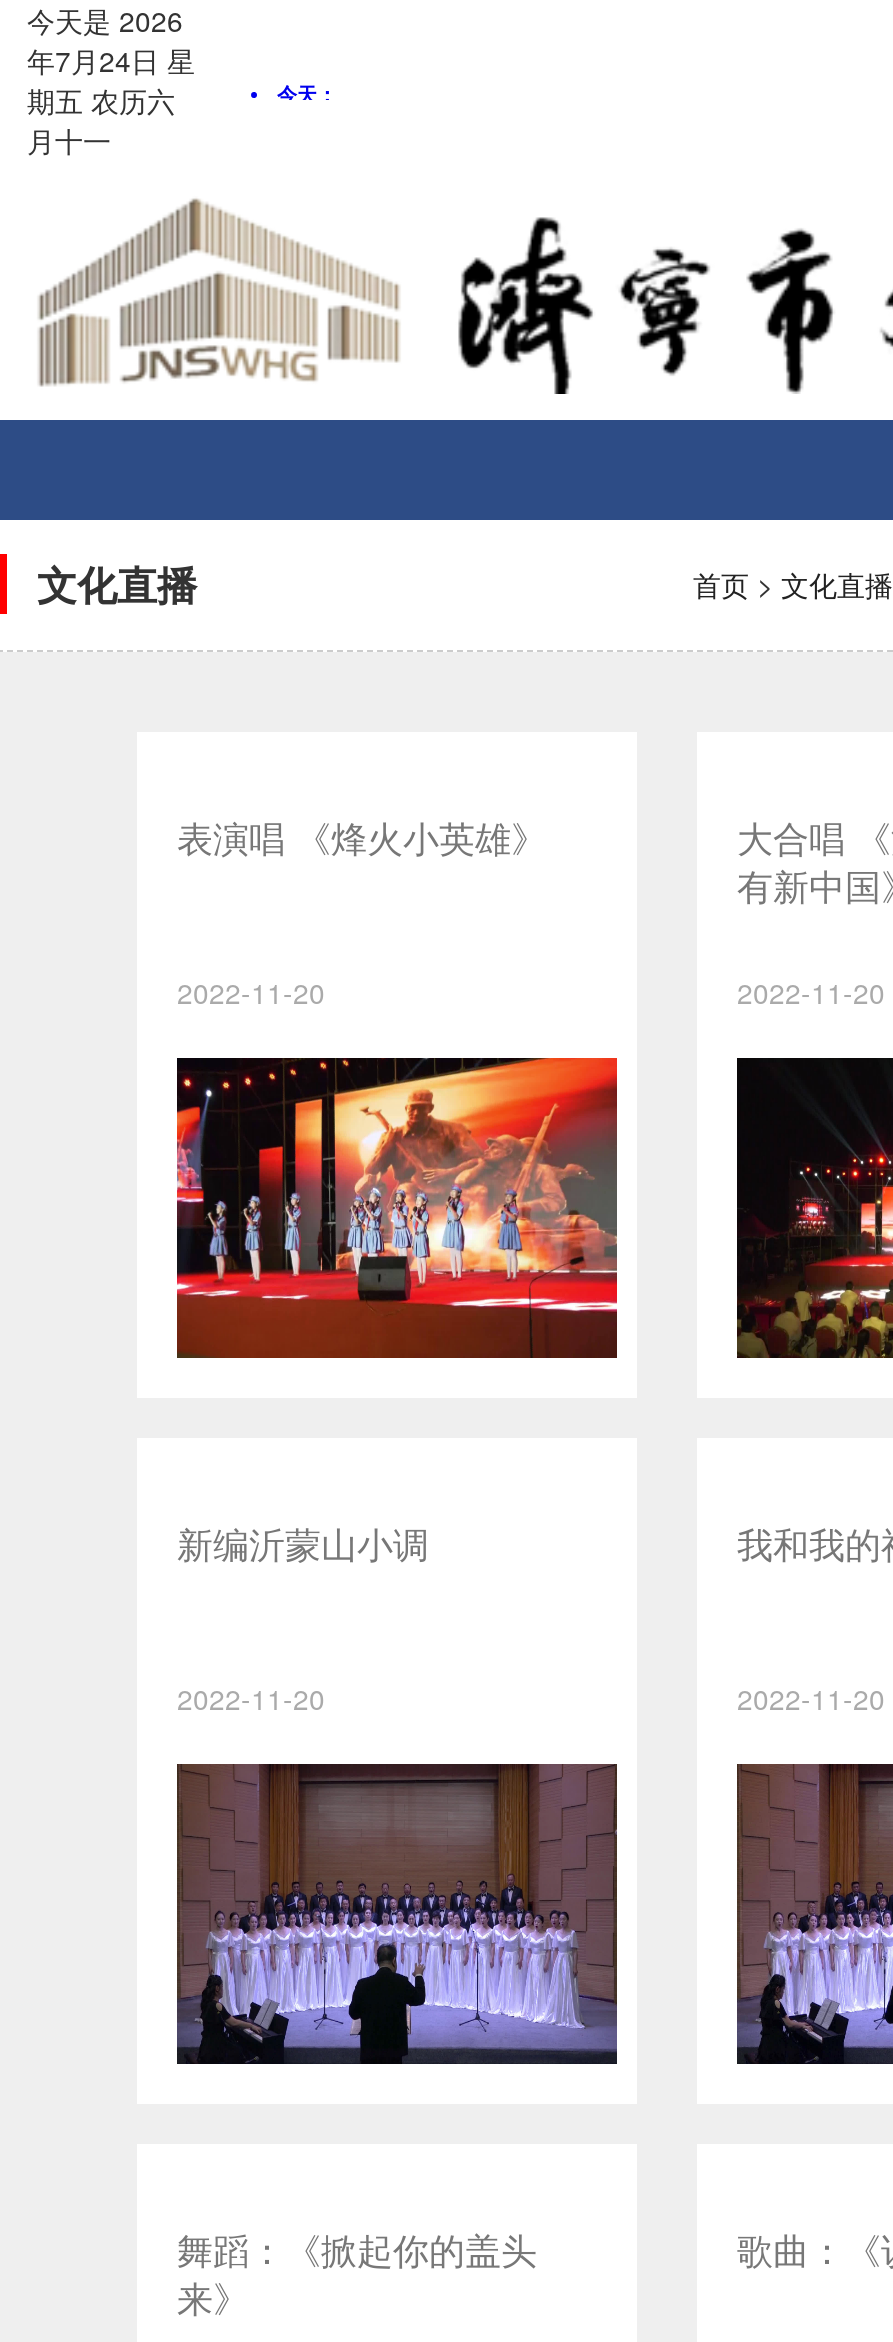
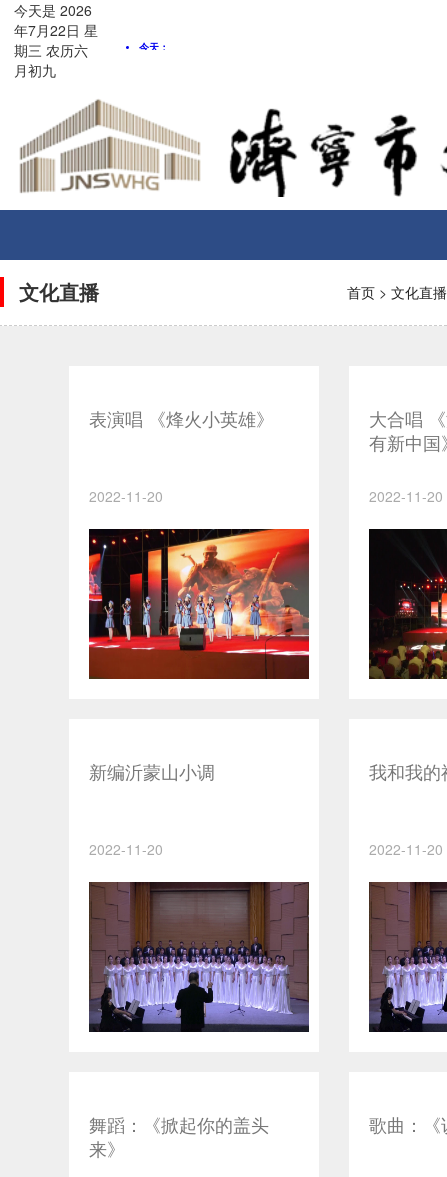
- 年7月24日星
+ 年7月22日星

- 期五农历六
+ 期三农历六

- 月十一
+ 月初九
